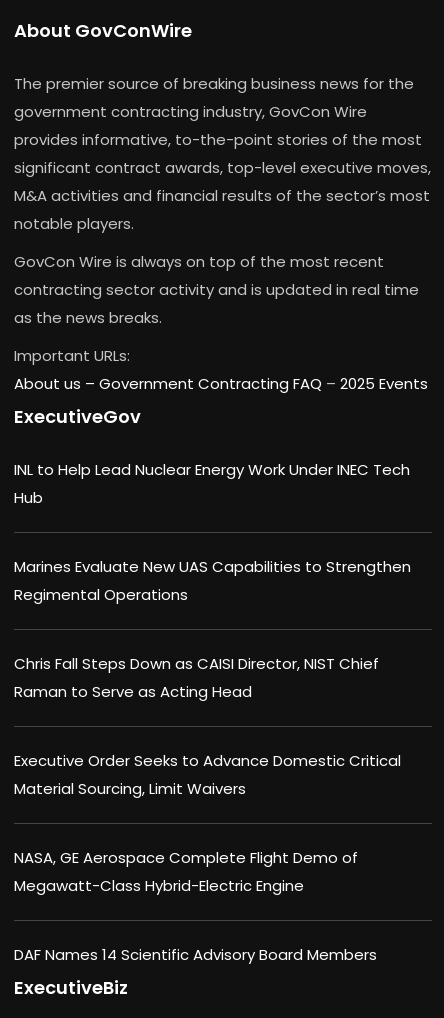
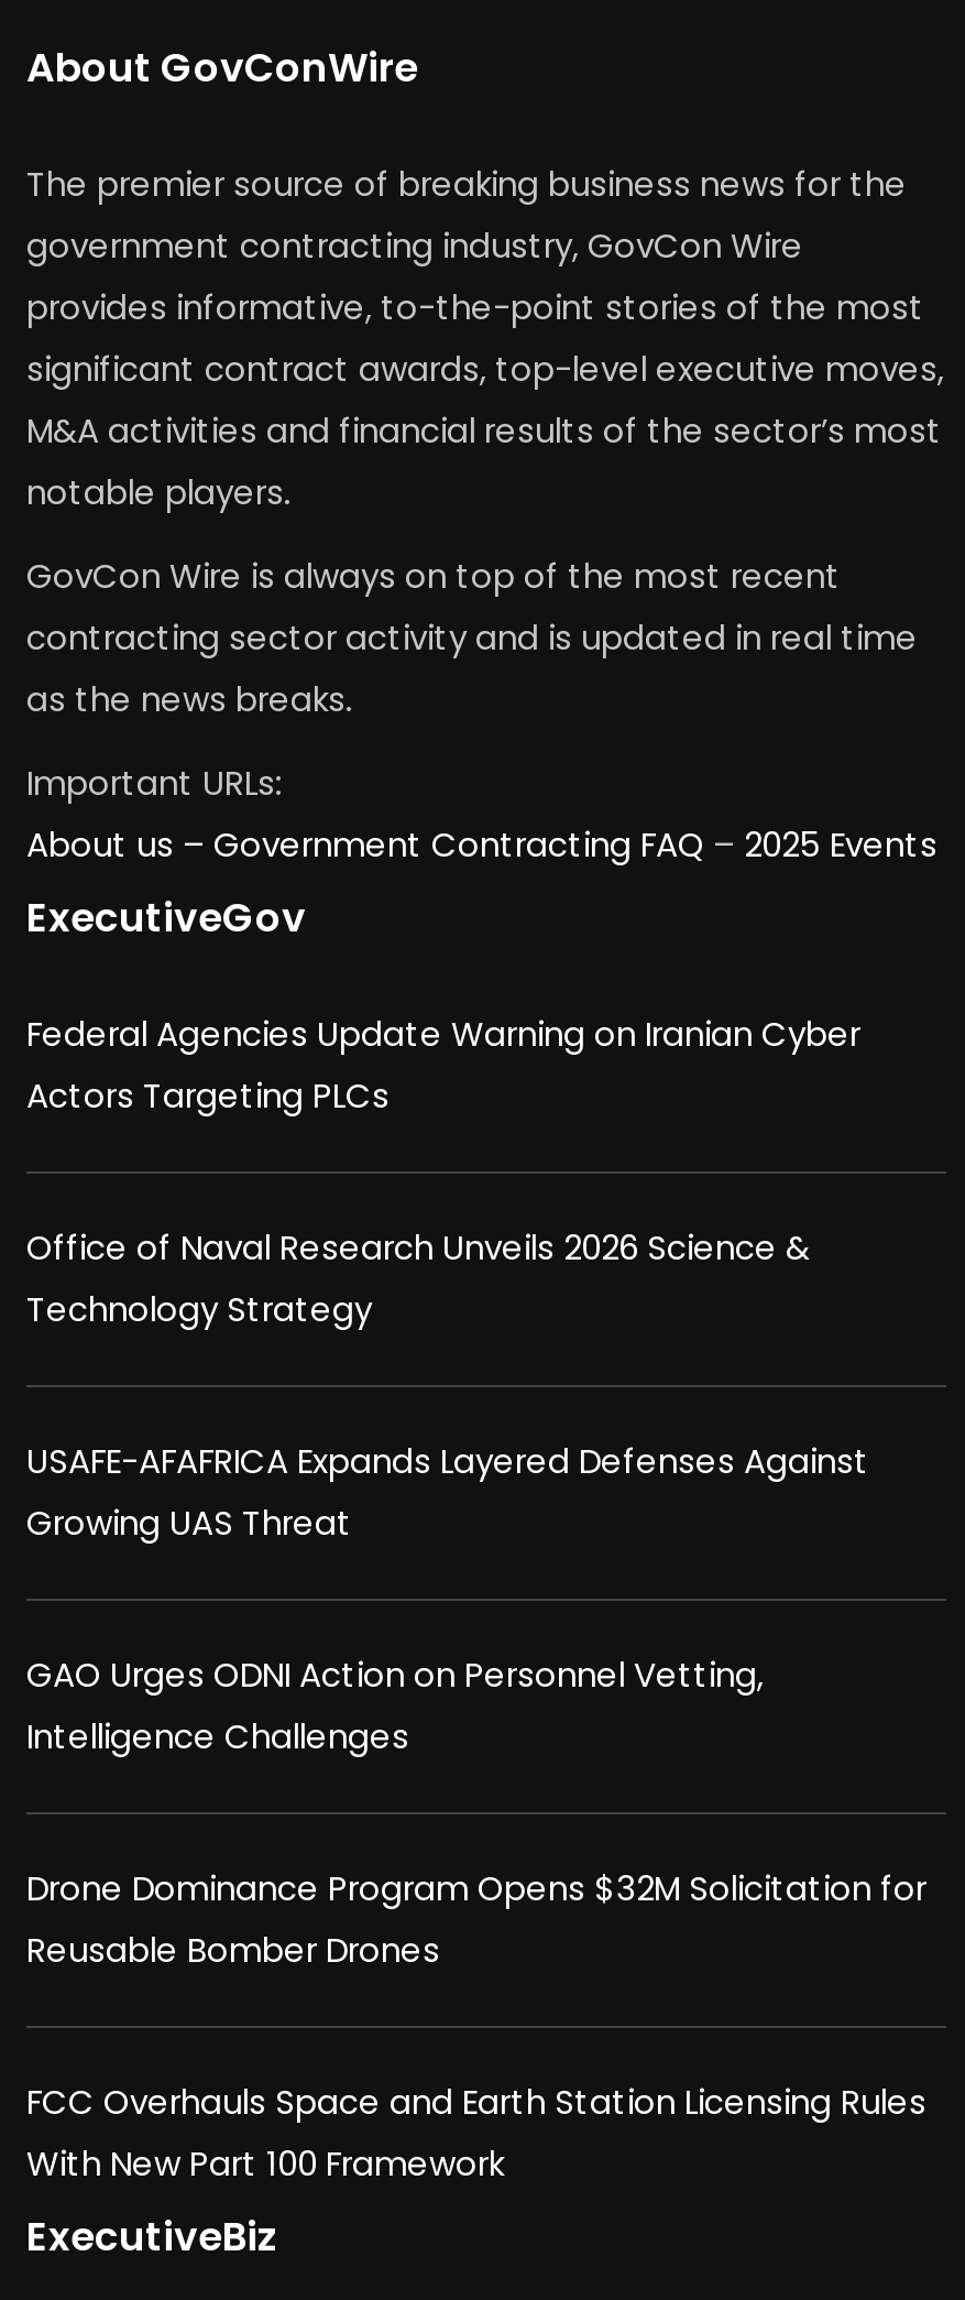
- INL to Help Lead Nuclear Energy Work Under INEC Tech
- Hub
+ Federal Agencies Update Warning on Iranian Cyber
+ Actors Targeting PLCs

- Marines Evaluate New UAS Capabilities to Strengthen
- Regimental Operations
+ Office of Naval Research Unveils 2026 Science &
+ Technology Strategy

- Chris Fall Steps Down as CAISI Director, NIST Chief
- Raman to Serve as Acting Head
+ USAFE-AFAFRICA Expands Layered Defenses Against
+ Growing UAS Threat

- Executive Order Seeks to Advance Domestic Critical
- Material Sourcing, Limit Waivers
+ GAO Urges ODNI Action on Personnel Vetting,
+ Intelligence Challenges

- NASA, GE Aerospace Complete Flight Demo of
- Megawatt-Class Hybrid-Electric Engine
+ Drone Dominance Program Opens $32M Solicitation for
+ Reusable Bomber Drones

- DAF Names 14 Scientific Advisory Board Members
+ FCC Overhauls Space and Earth Station Licensing Rules
+ With New Part 100 Framework
